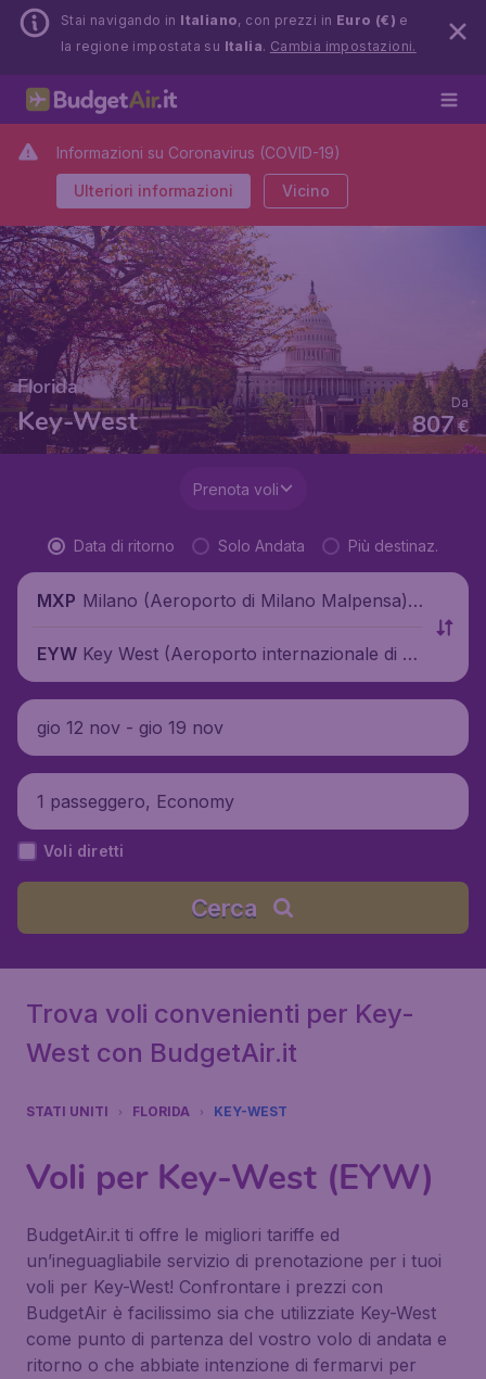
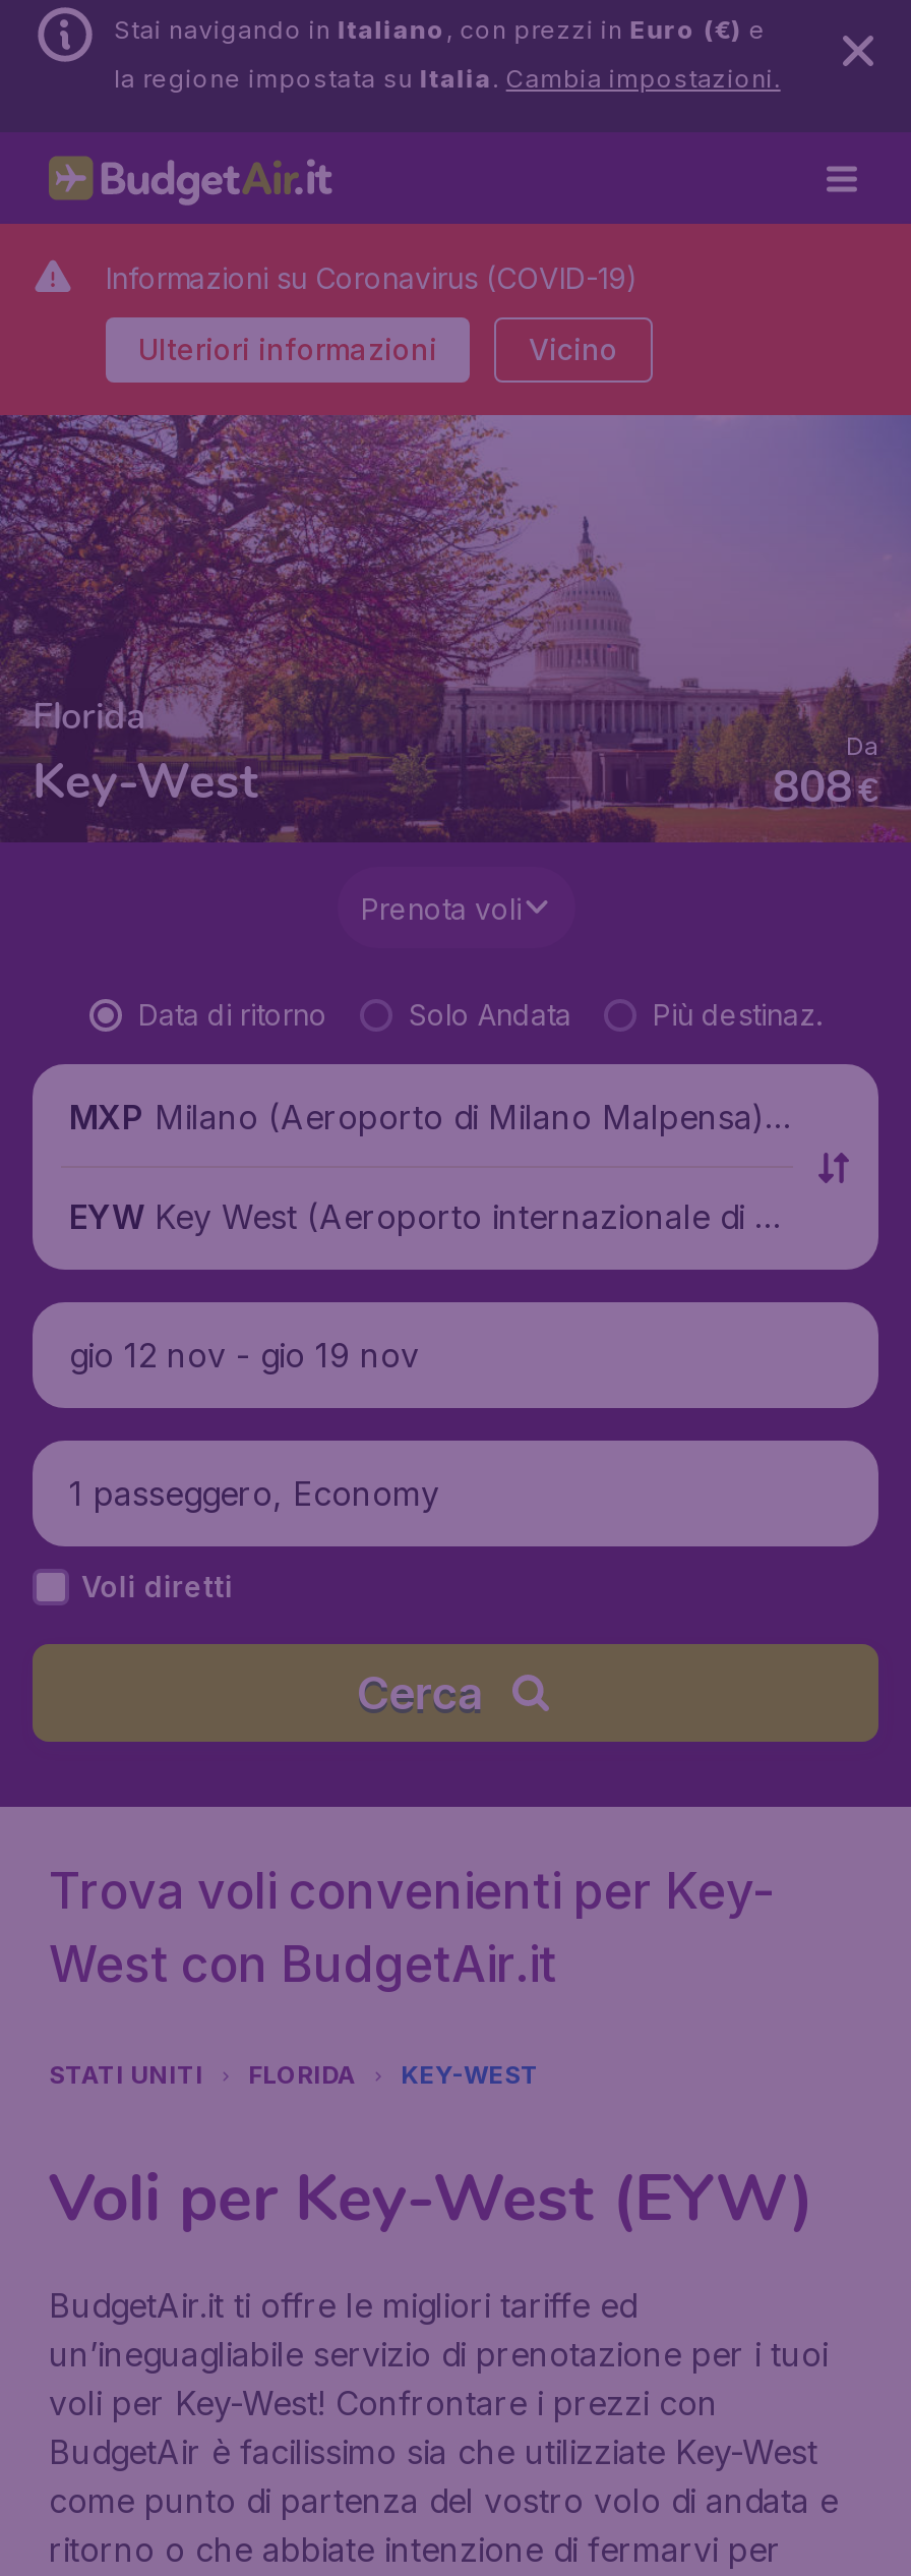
- 807
+ 808
